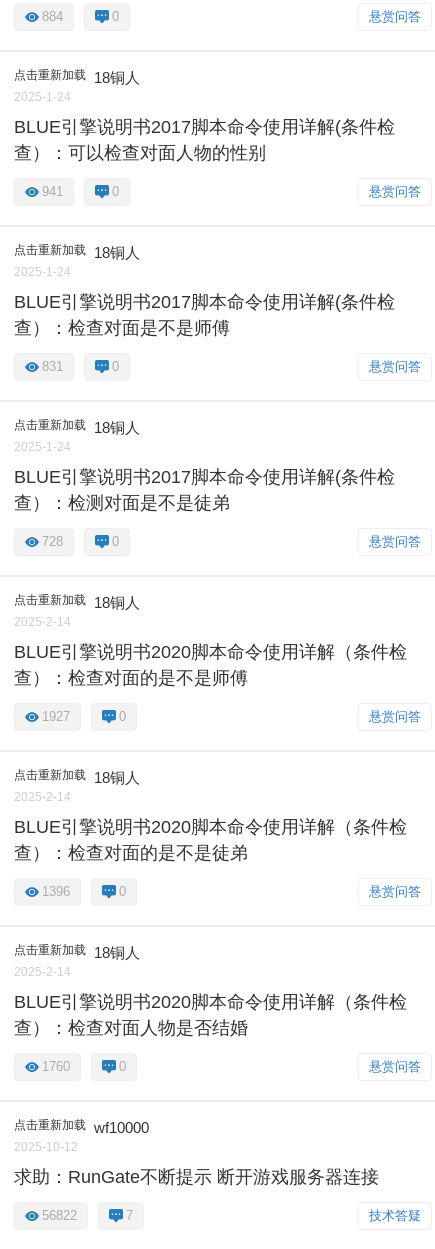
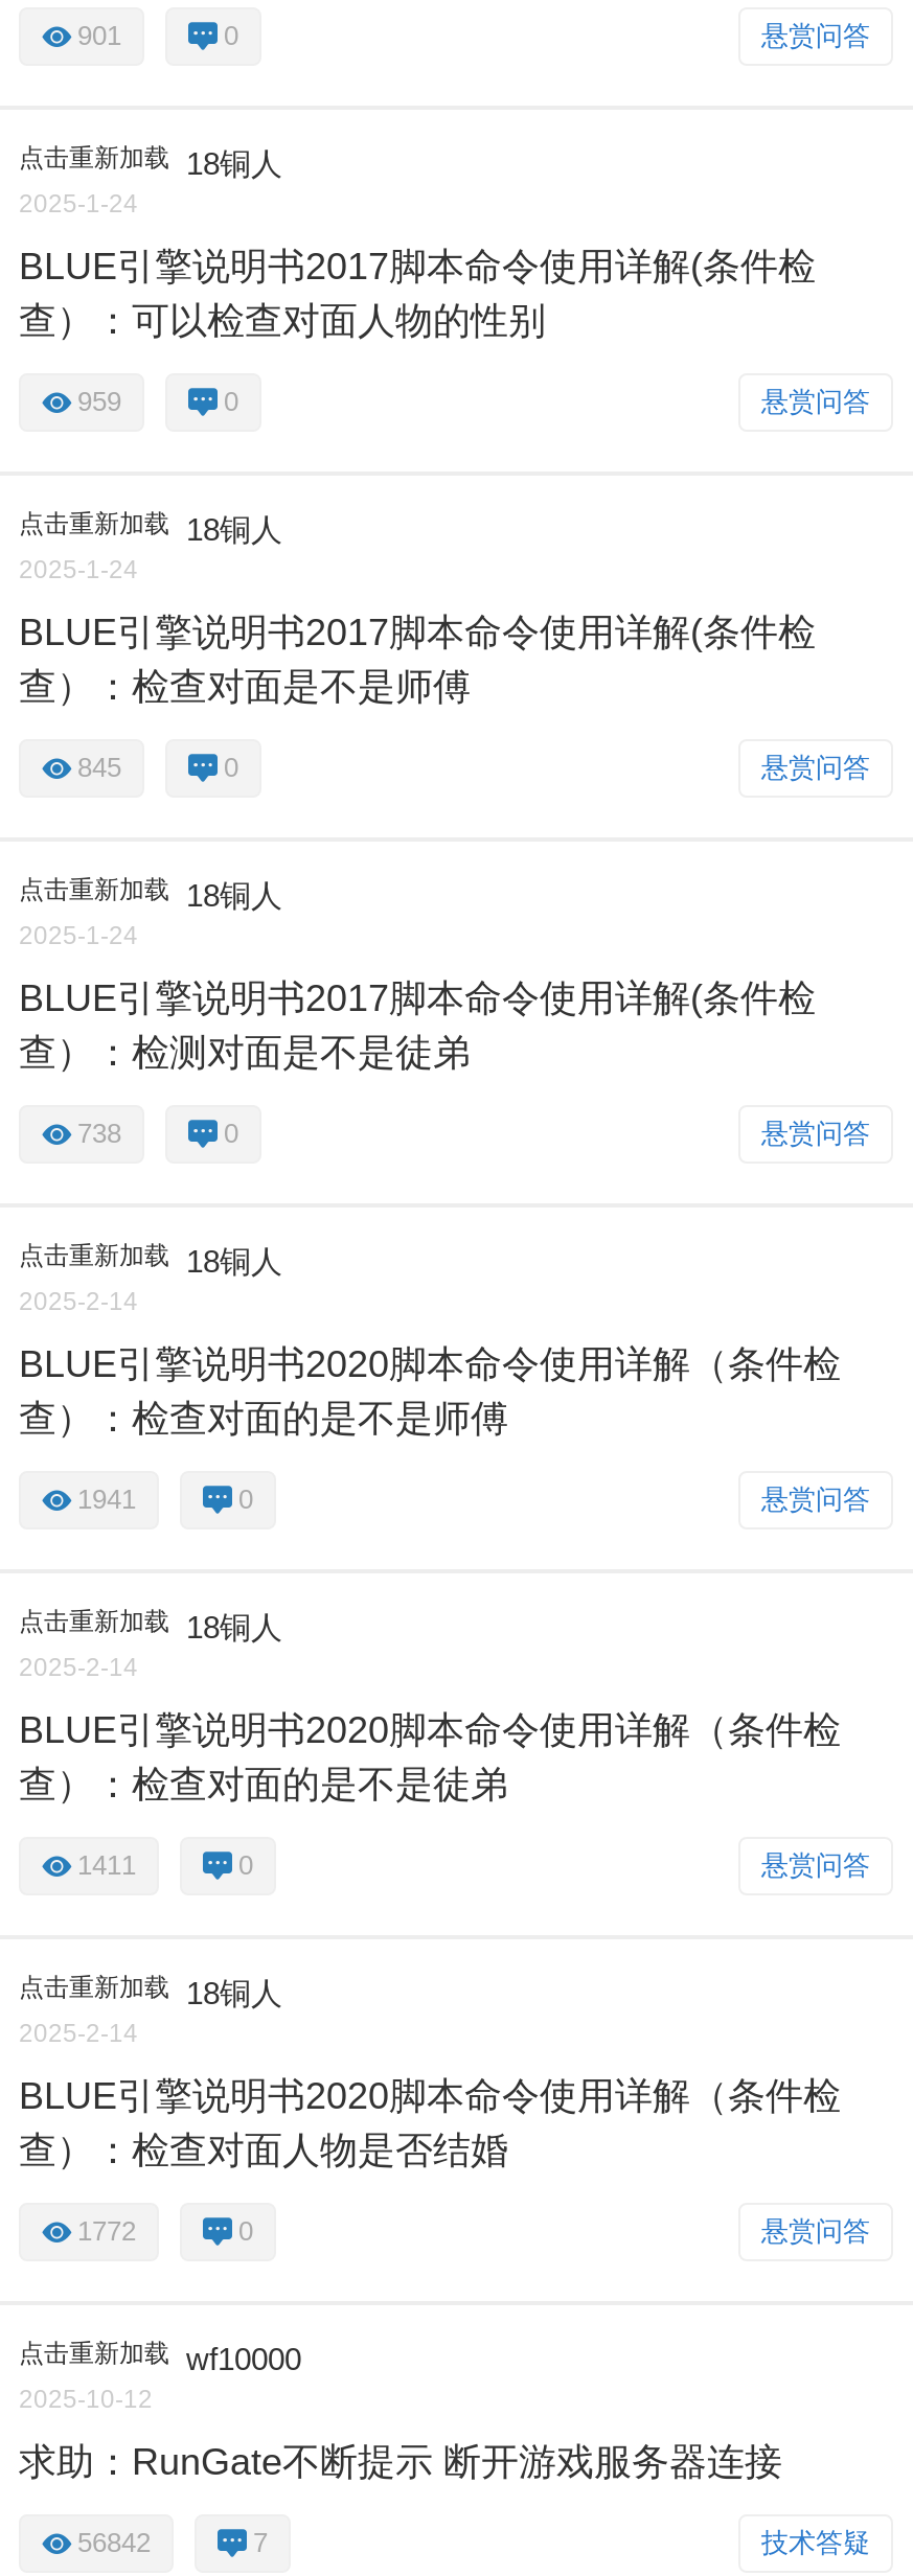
- 884
+ 901

- 941
+ 959

- 831
+ 845

- 728
+ 738

- 1927
+ 1941

- 1396
+ 1411

- 1760
+ 1772

- 56822
+ 56842
